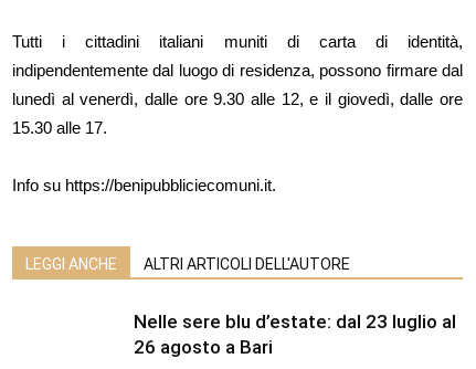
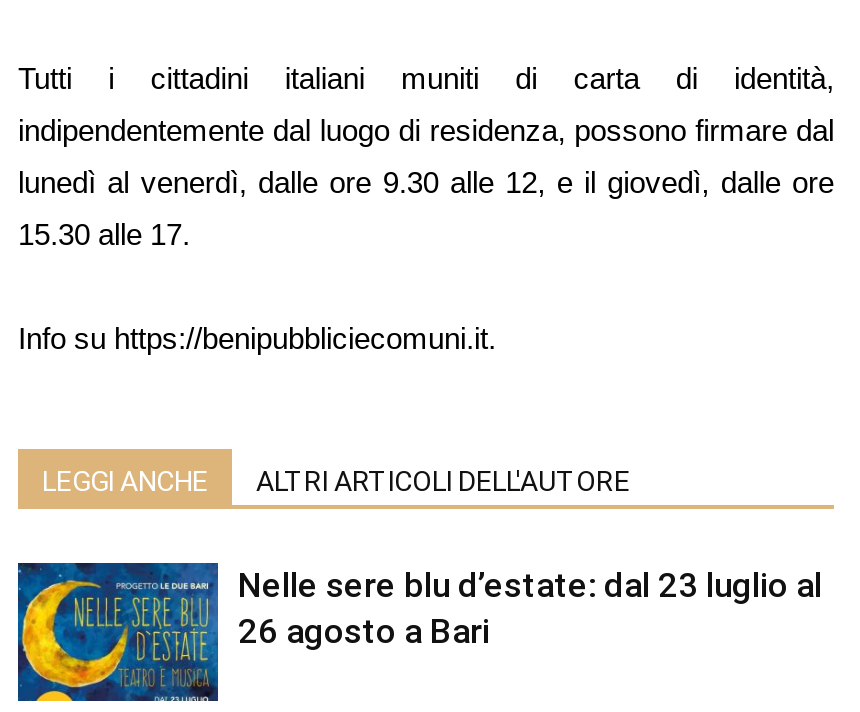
+ [image]
